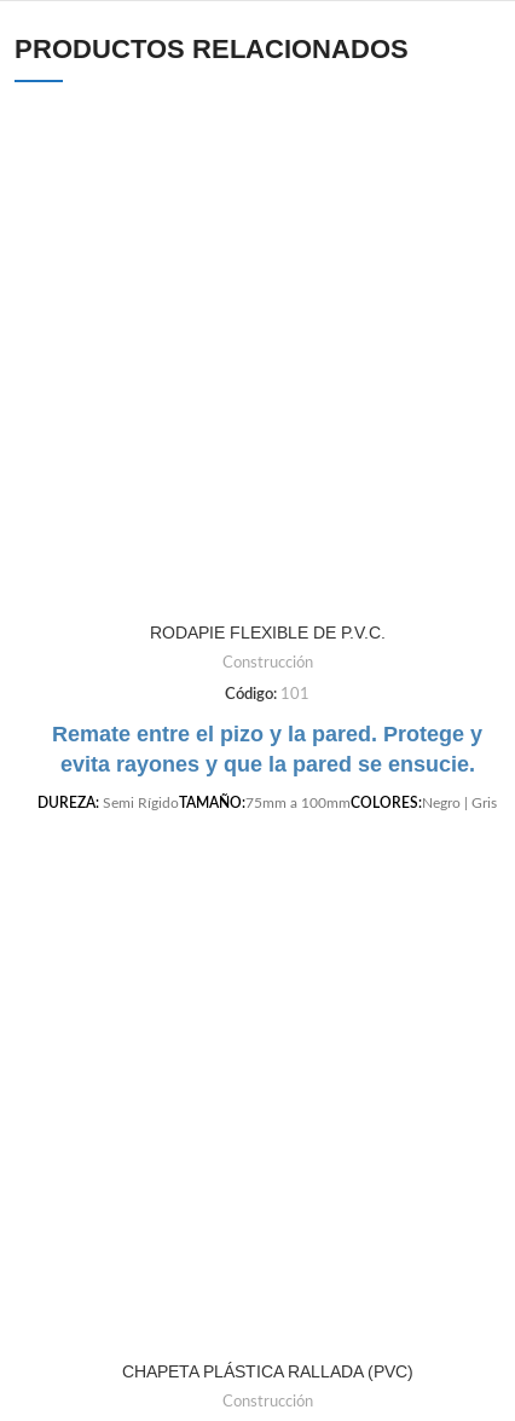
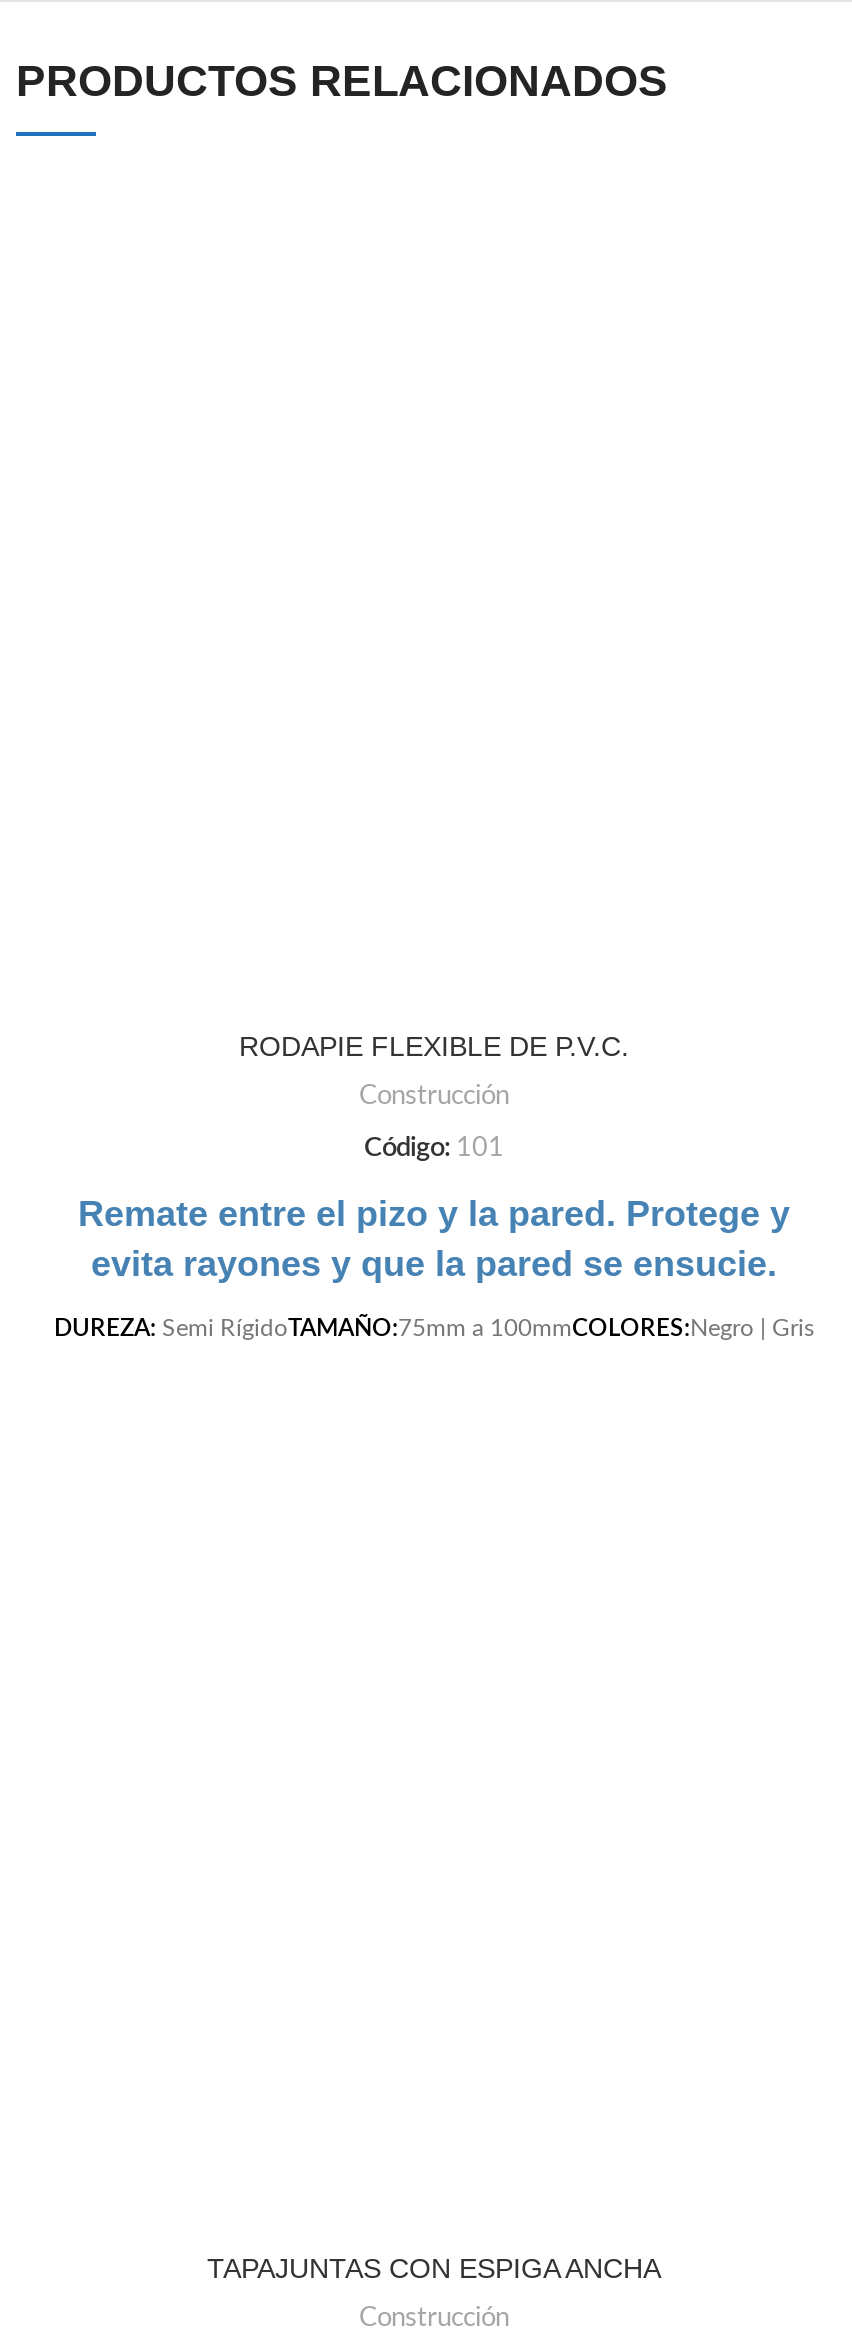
- CHAPETA PLÁSTICA RALLADA (PVC)
+ TAPAJUNTAS CON ESPIGA ANCHA
